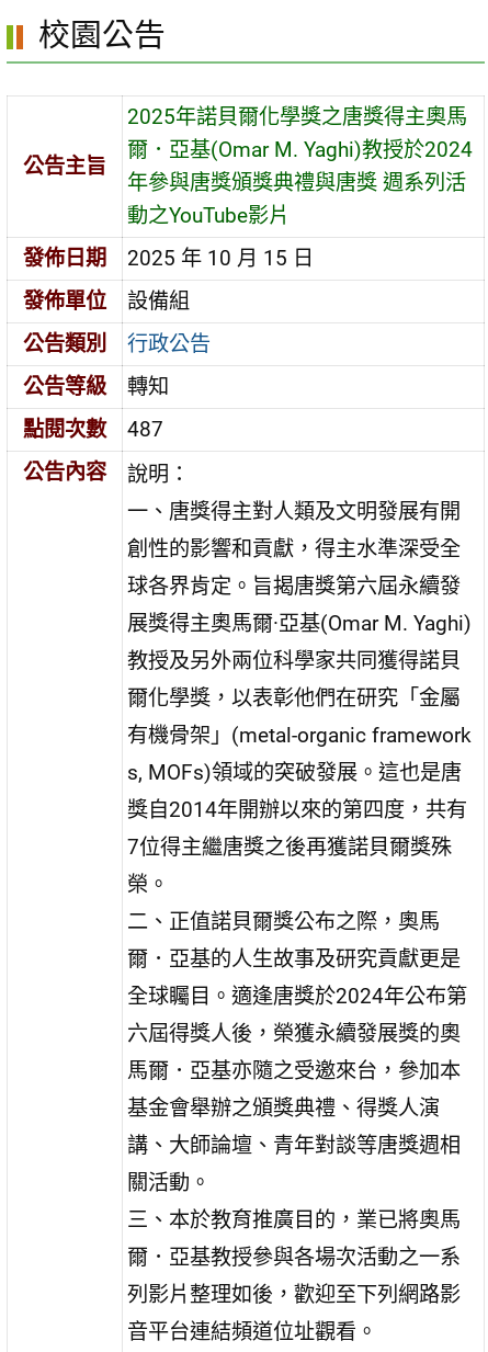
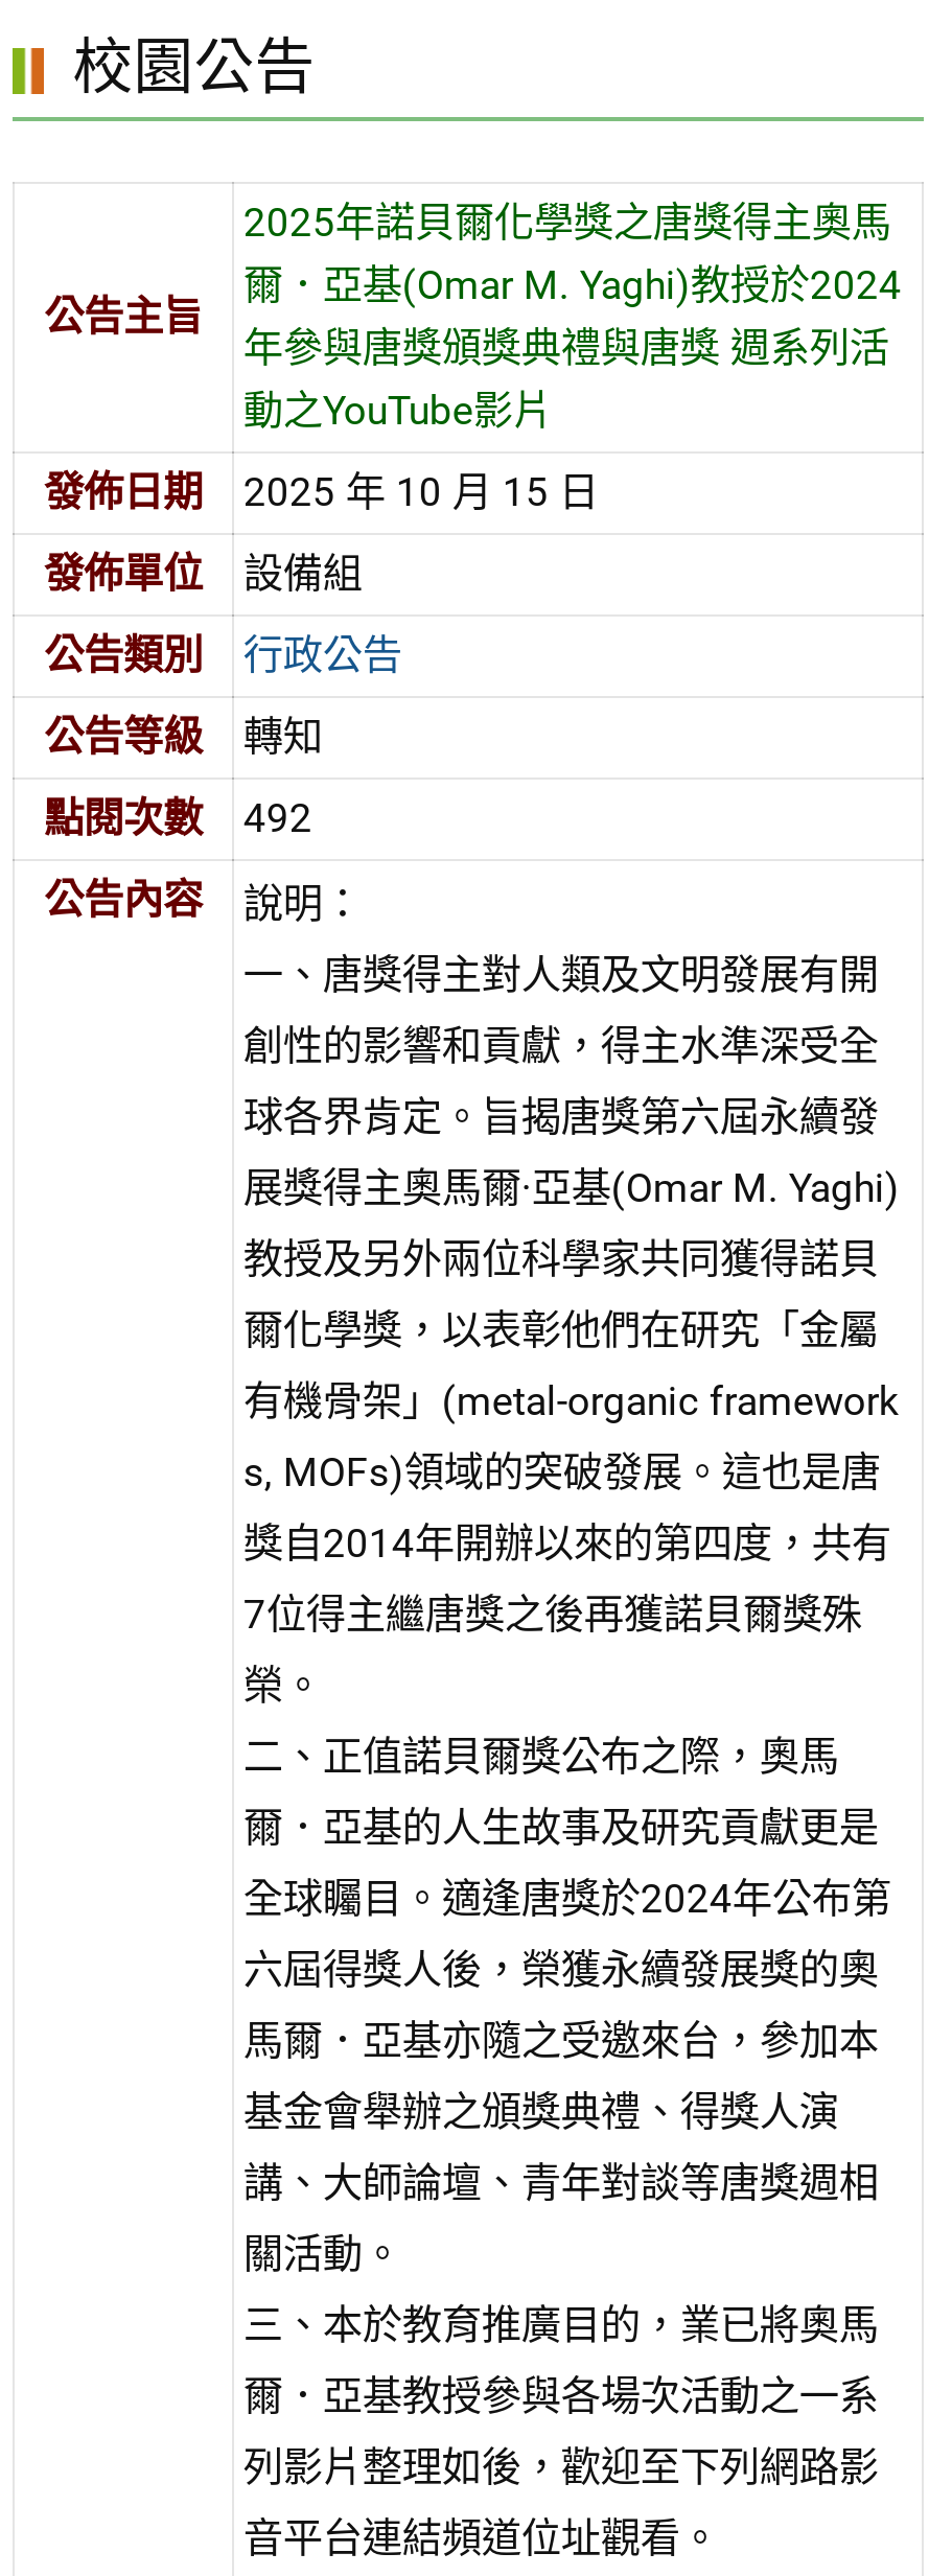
- 點閱次數 487
+ 點閱次數 492
